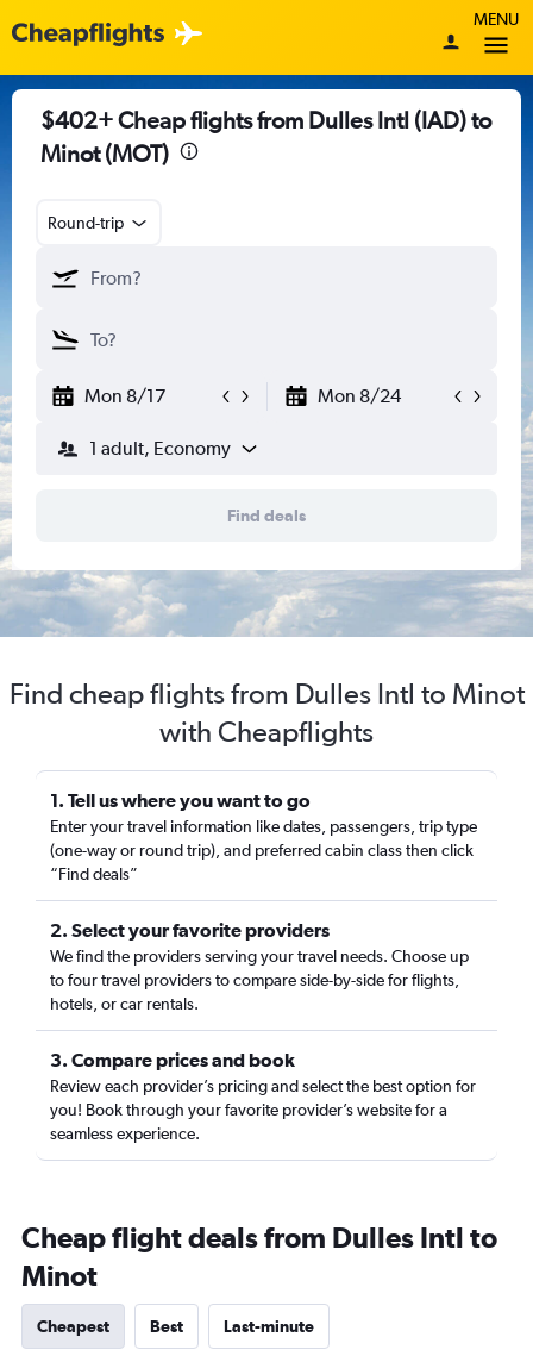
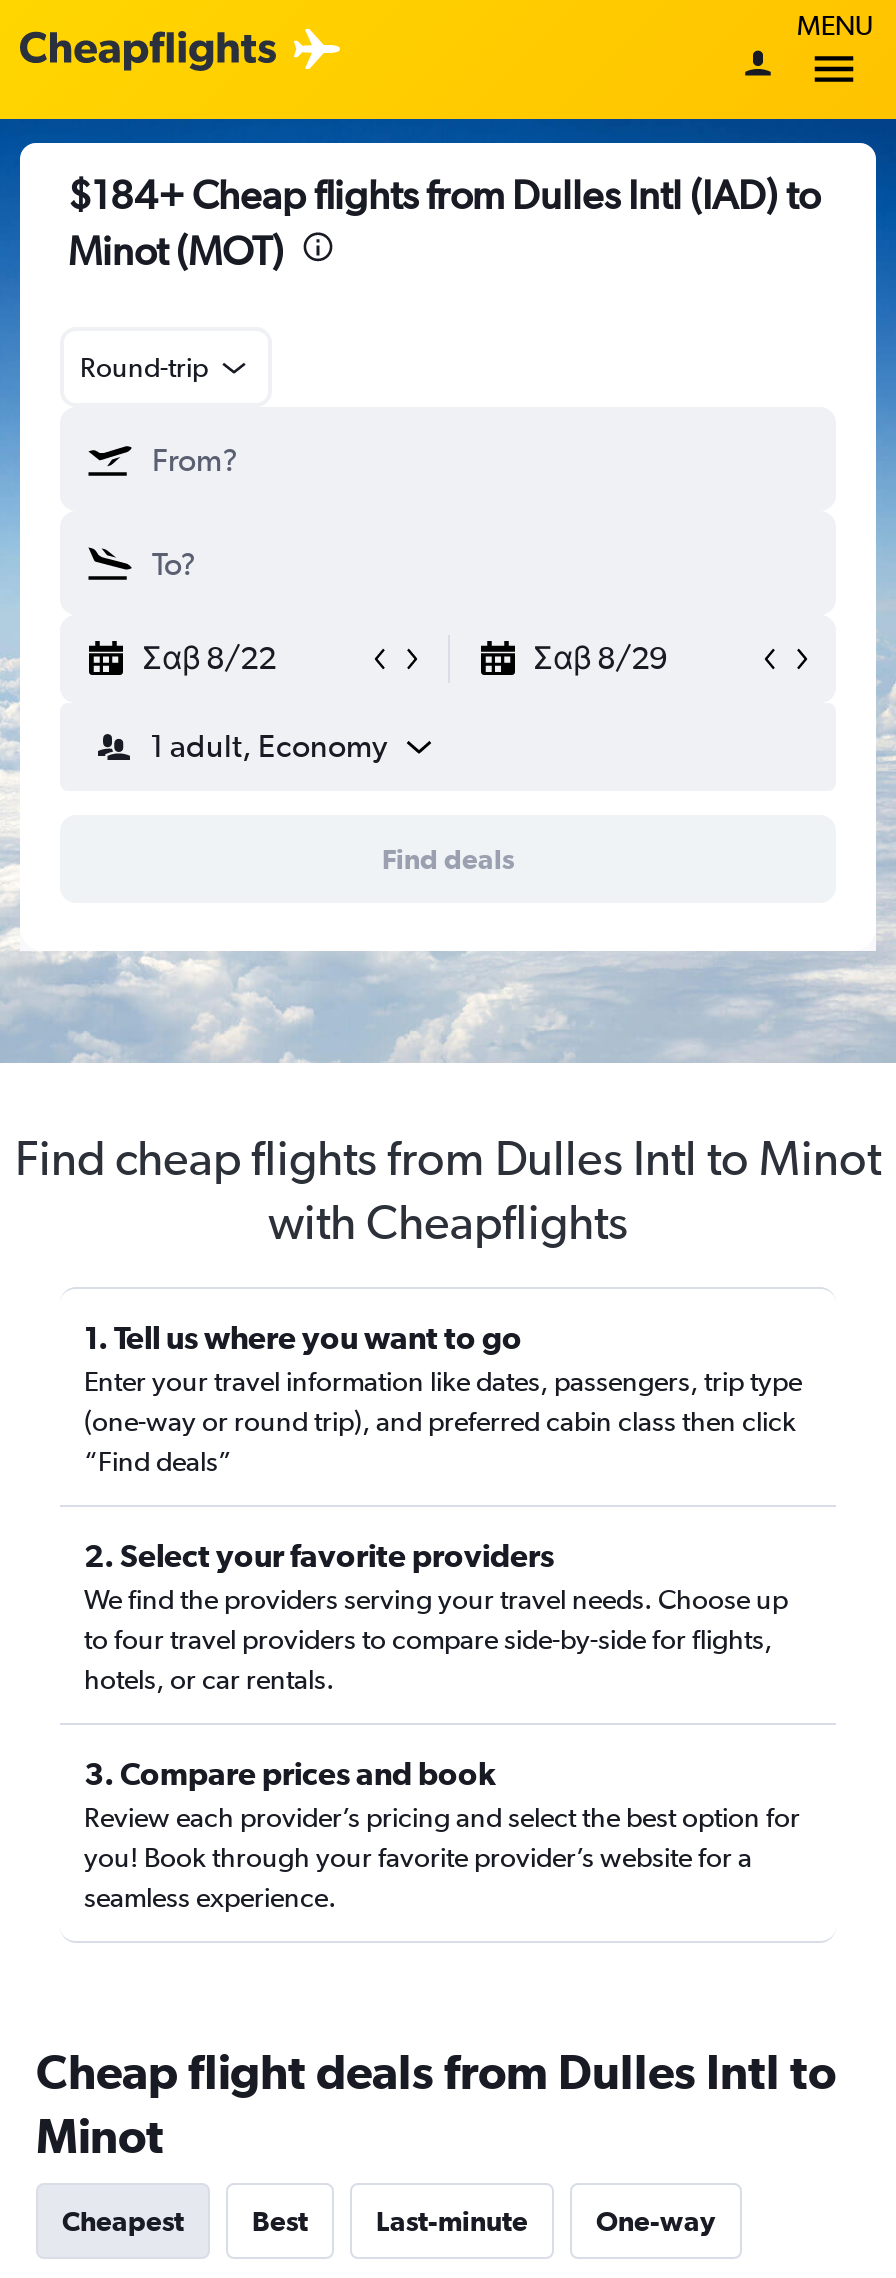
- $402+ Cheap flights from Dulles Intl (IAD) to
+ $184+ Cheap flights from Dulles Intl (IAD) to

- Mon 8/17
- Mon 8/24
+ Σαβ 8/22
+ Σαβ 8/29

+ One-way
